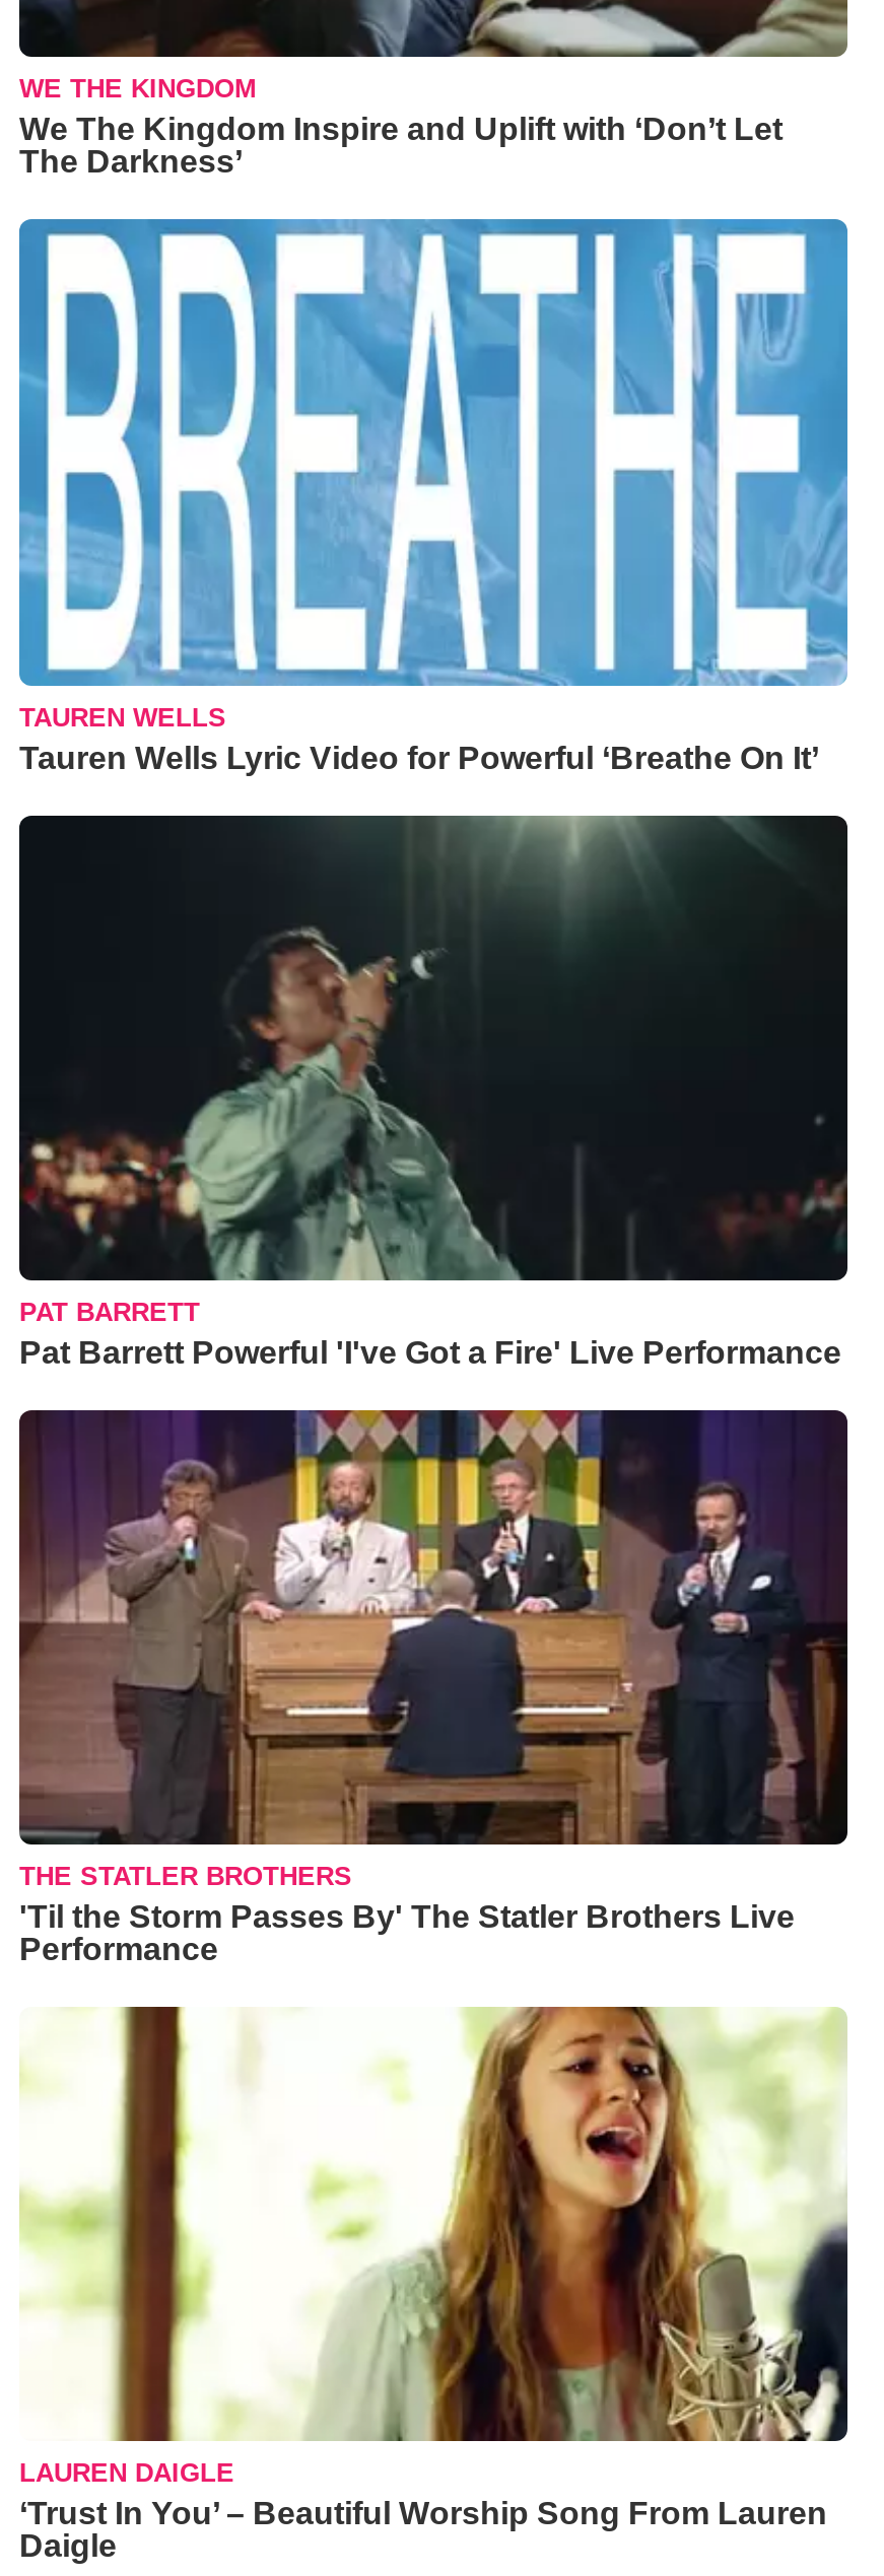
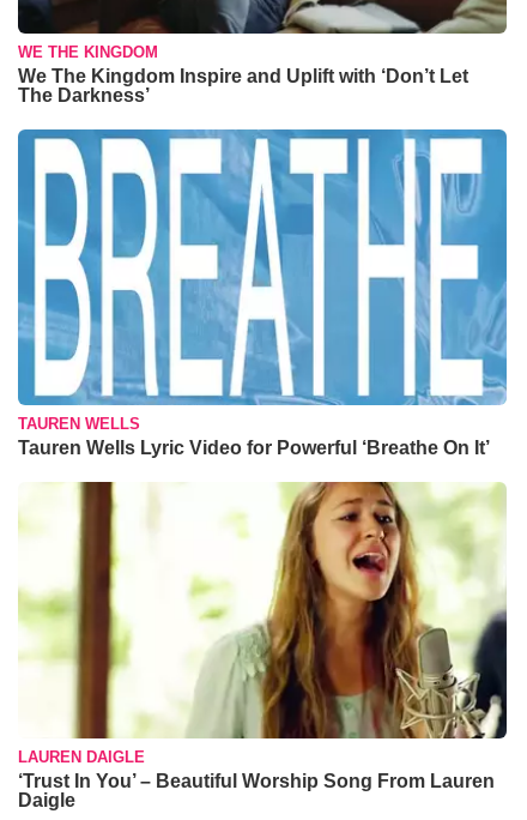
- [image]
- PAT BARRETT
- Pat Barrett Powerful 'I've Got a Fire' Live Performance

- [image]
- THE STATLER BROTHERS
- 'Til the Storm Passes By' The Statler Brothers Live
- Performance
